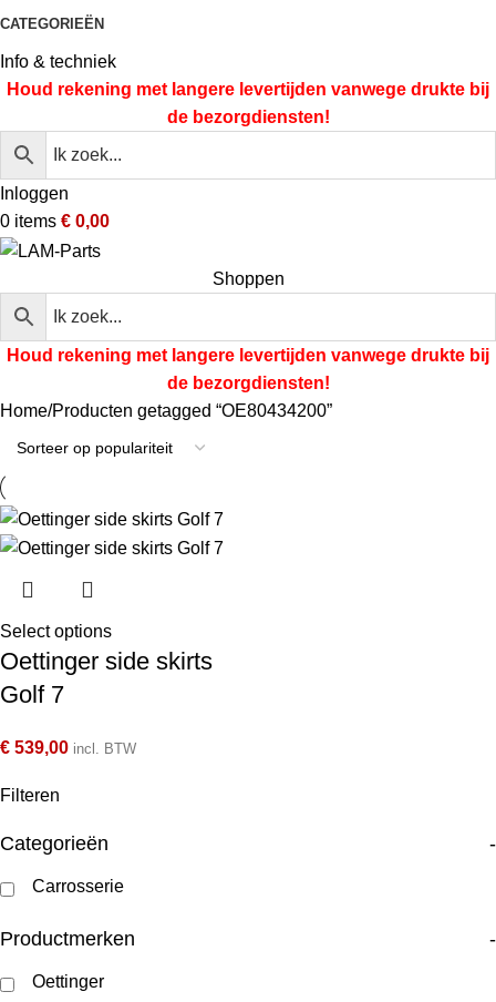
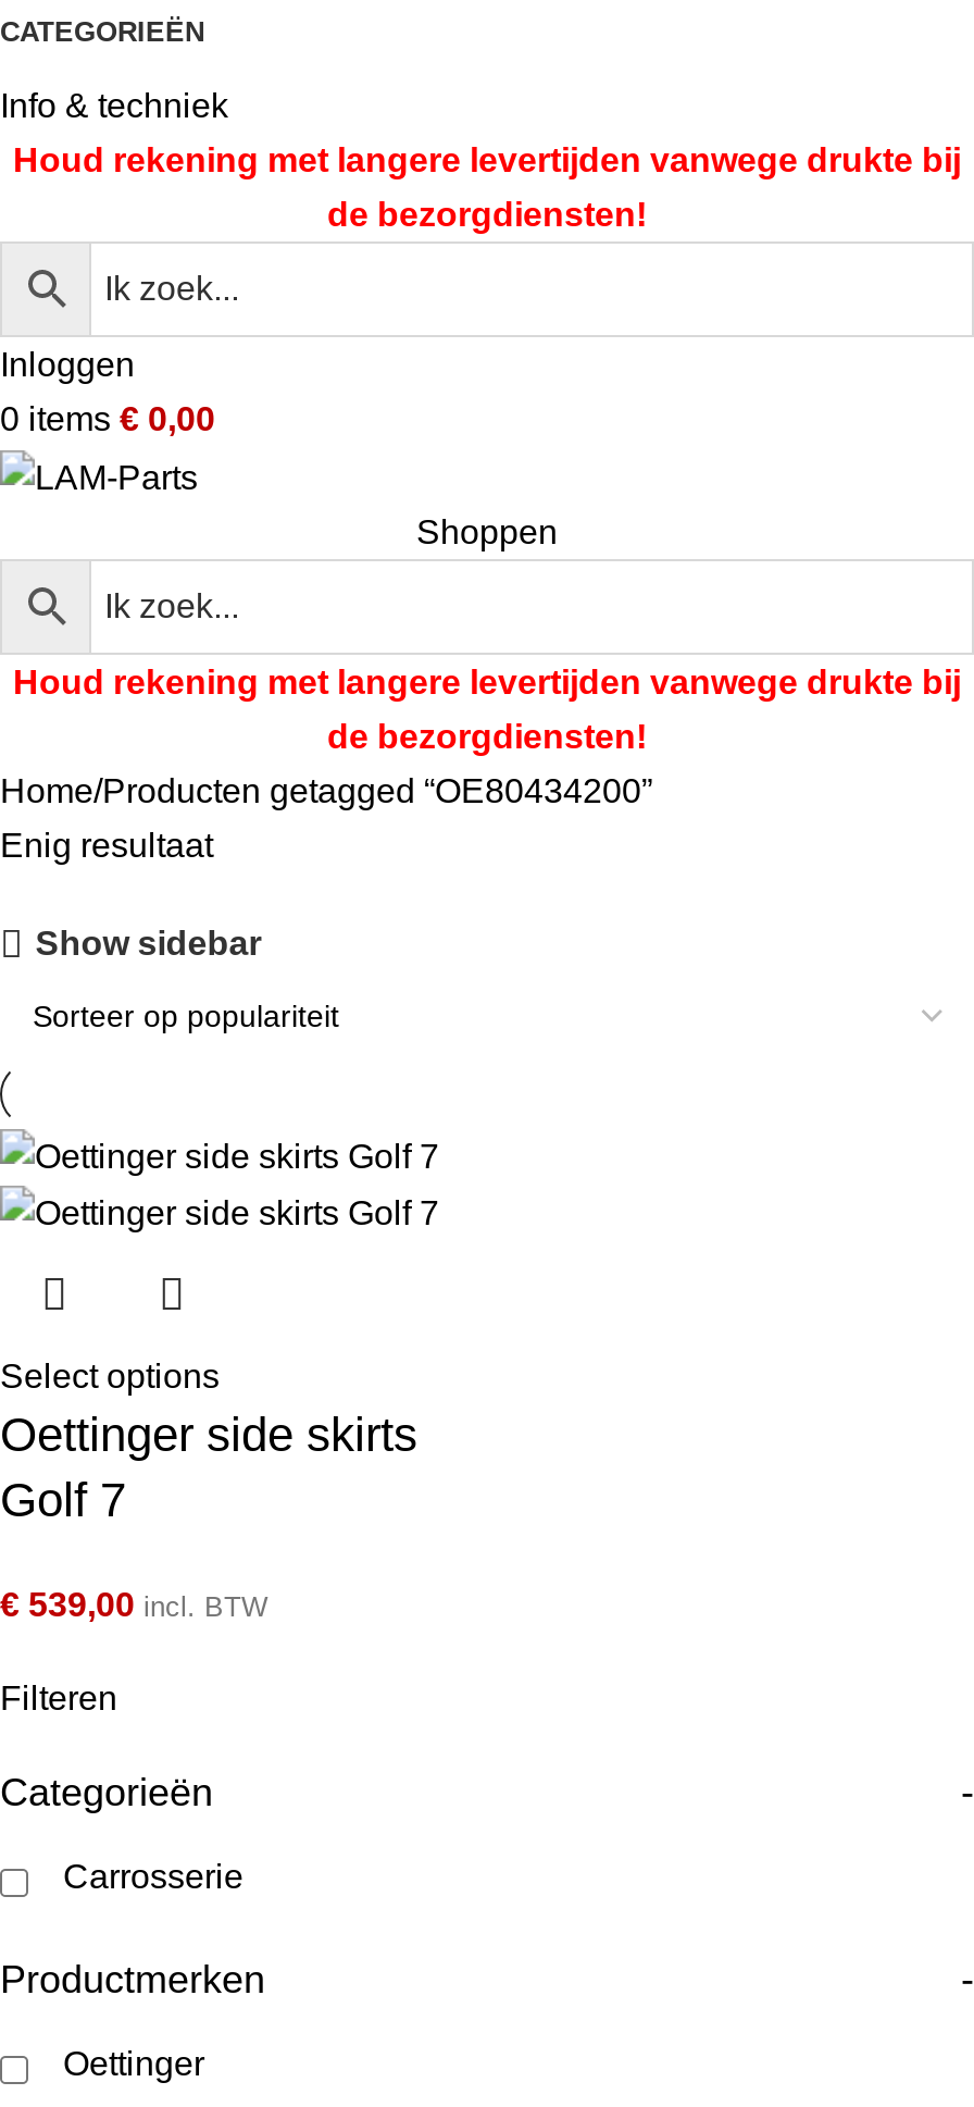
+ Enig resultaat
+ Show sidebar
